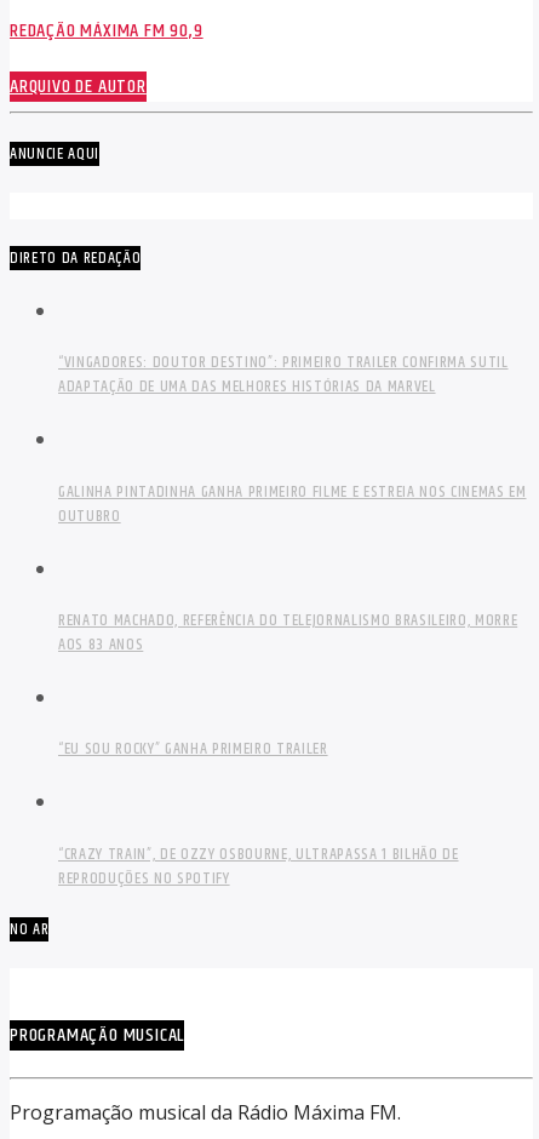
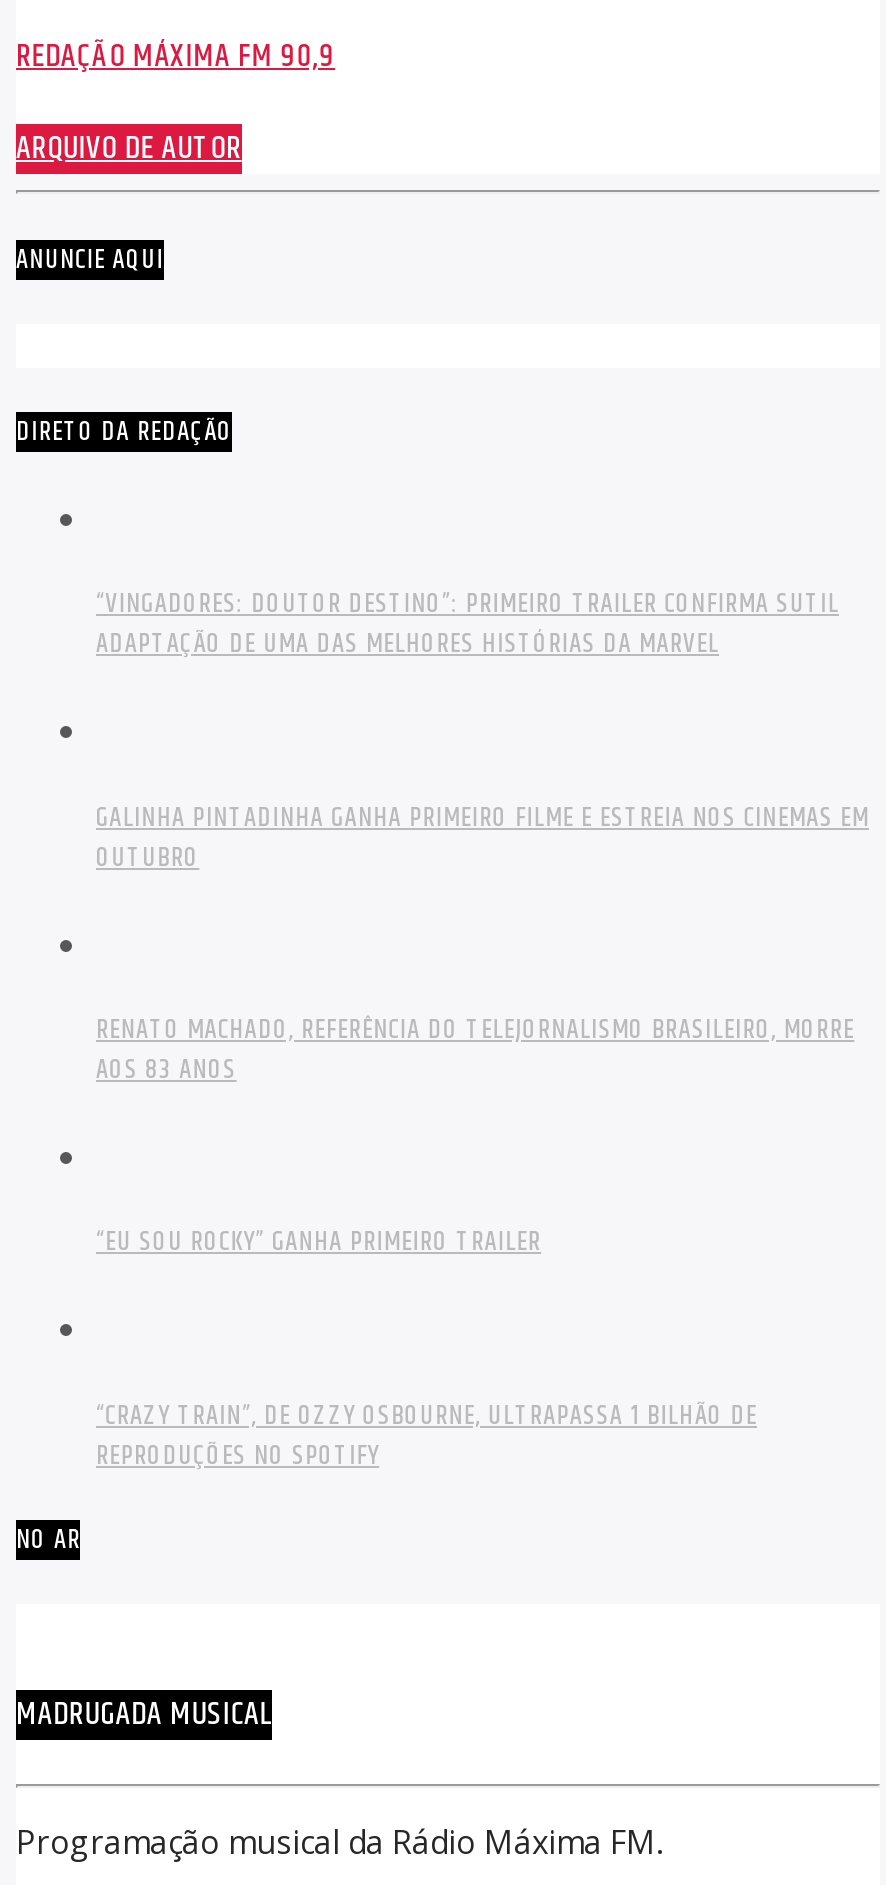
- PROGRAMAÇÃO MUSICAL
+ MADRUGADA MUSICAL
